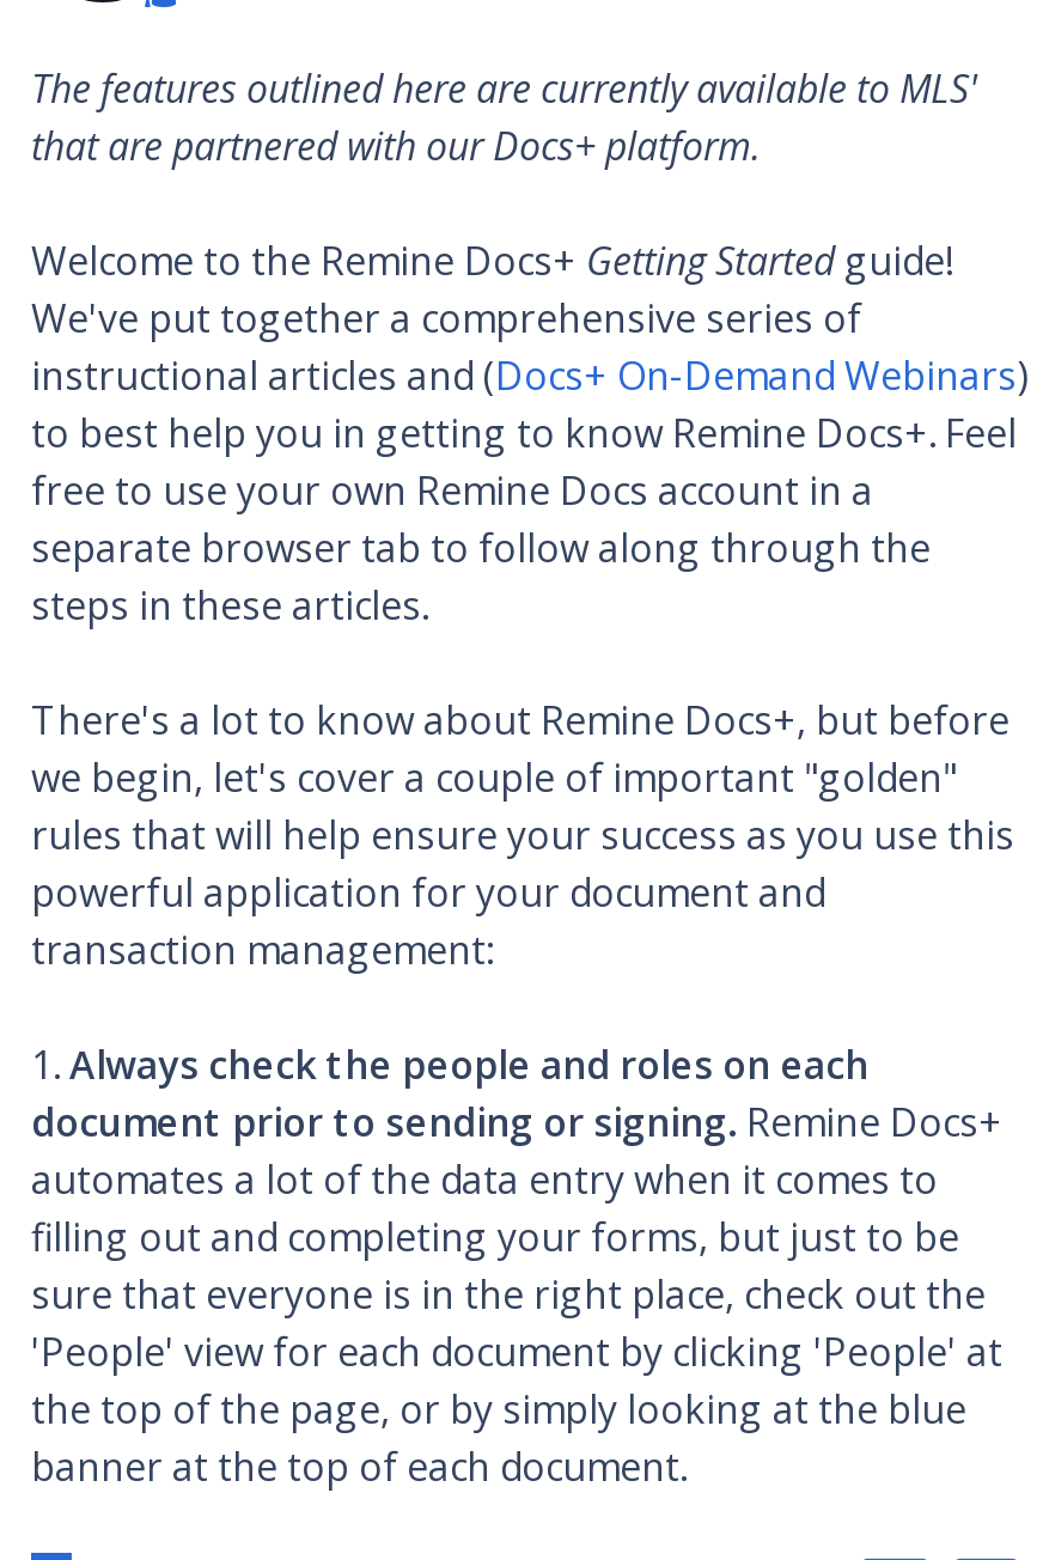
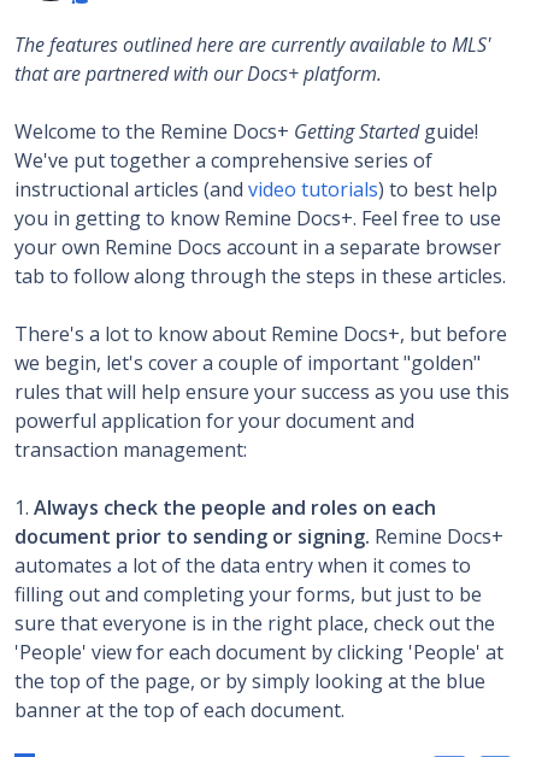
- instructional articles and (Docs+ On-Demand Webinars)
- to best help you in getting to know Remine Docs+. Feel
- free to use your own Remine Docs account in a
- separate browser tab to follow along through the
- steps in these articles.
+ instructional articles (and video tutorials) to best help
+ you in getting to know Remine Docs+. Feel free to use
+ your own Remine Docs account in a separate browser
+ tab to follow along through the steps in these articles.
